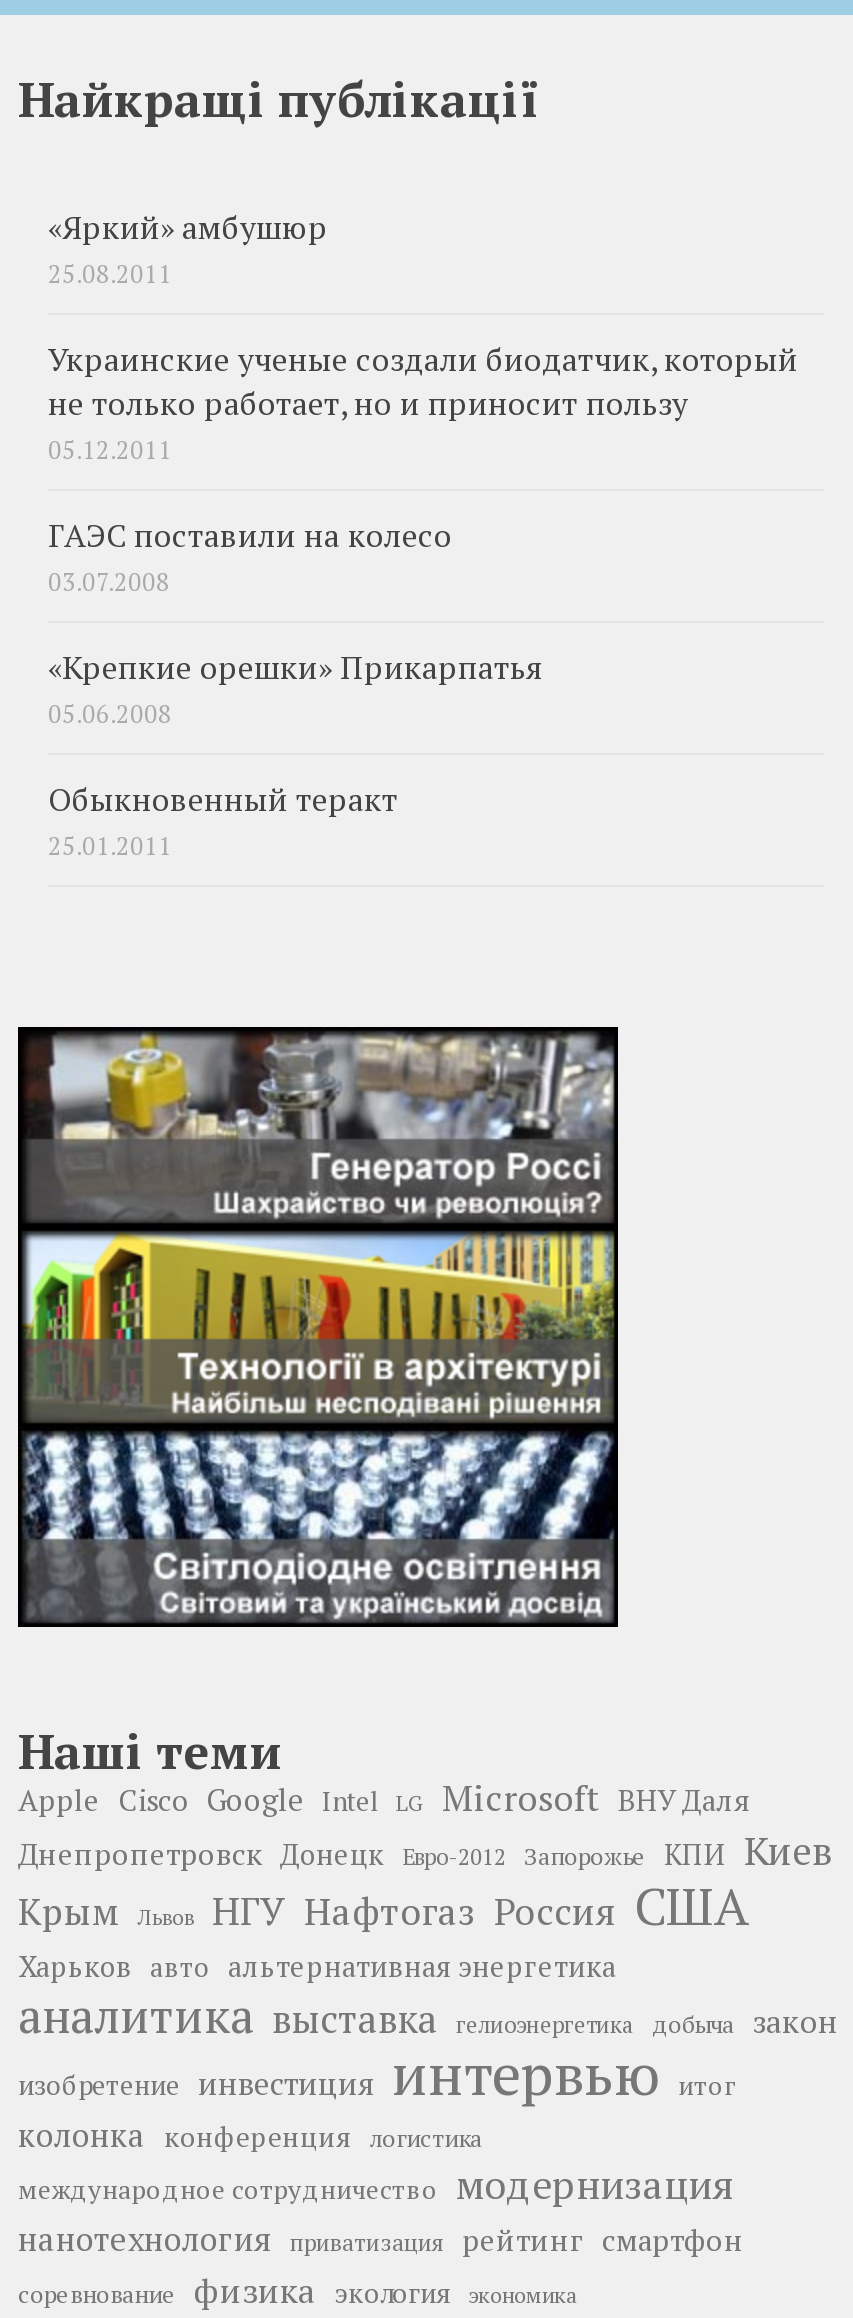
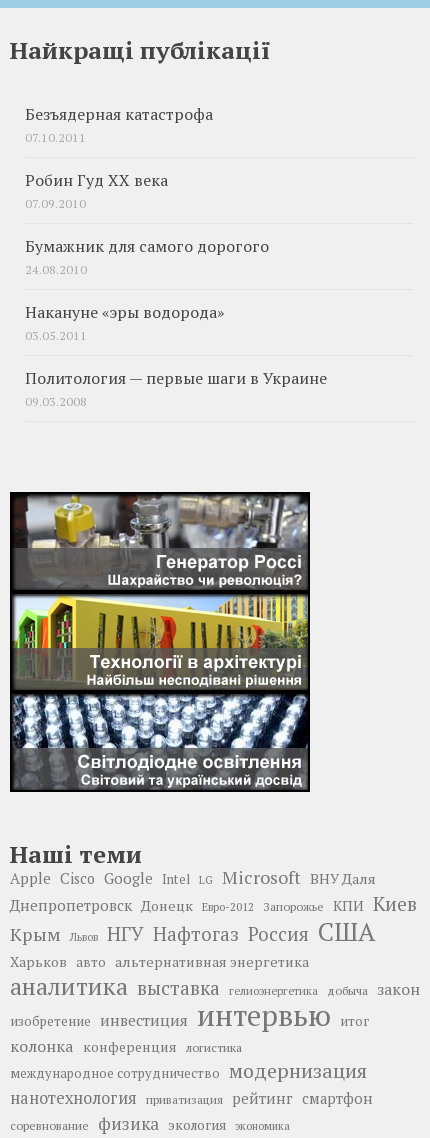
- «Яркий» амбушюр
- 25.08.2011
+ Безъядерная катастрофа
+ 07.10.2011

- Украинские ученые создали биодатчик, который
- не только работает, но и приносит пользу
- 05.12.2011
+ Робин Гуд XX века
+ 07.09.2010

- ГАЭС поставили на колесо
- 03.07.2008
+ Бумажник для самого дорогого
+ 24.08.2010

- «Крепкие орешки» Прикарпатья
- 05.06.2008
+ Накануне «эры водорода»
+ 03.05.2011

- Обыкновенный теракт
- 25.01.2011
+ Политология — первые шаги в Украине
+ 09.03.2008
